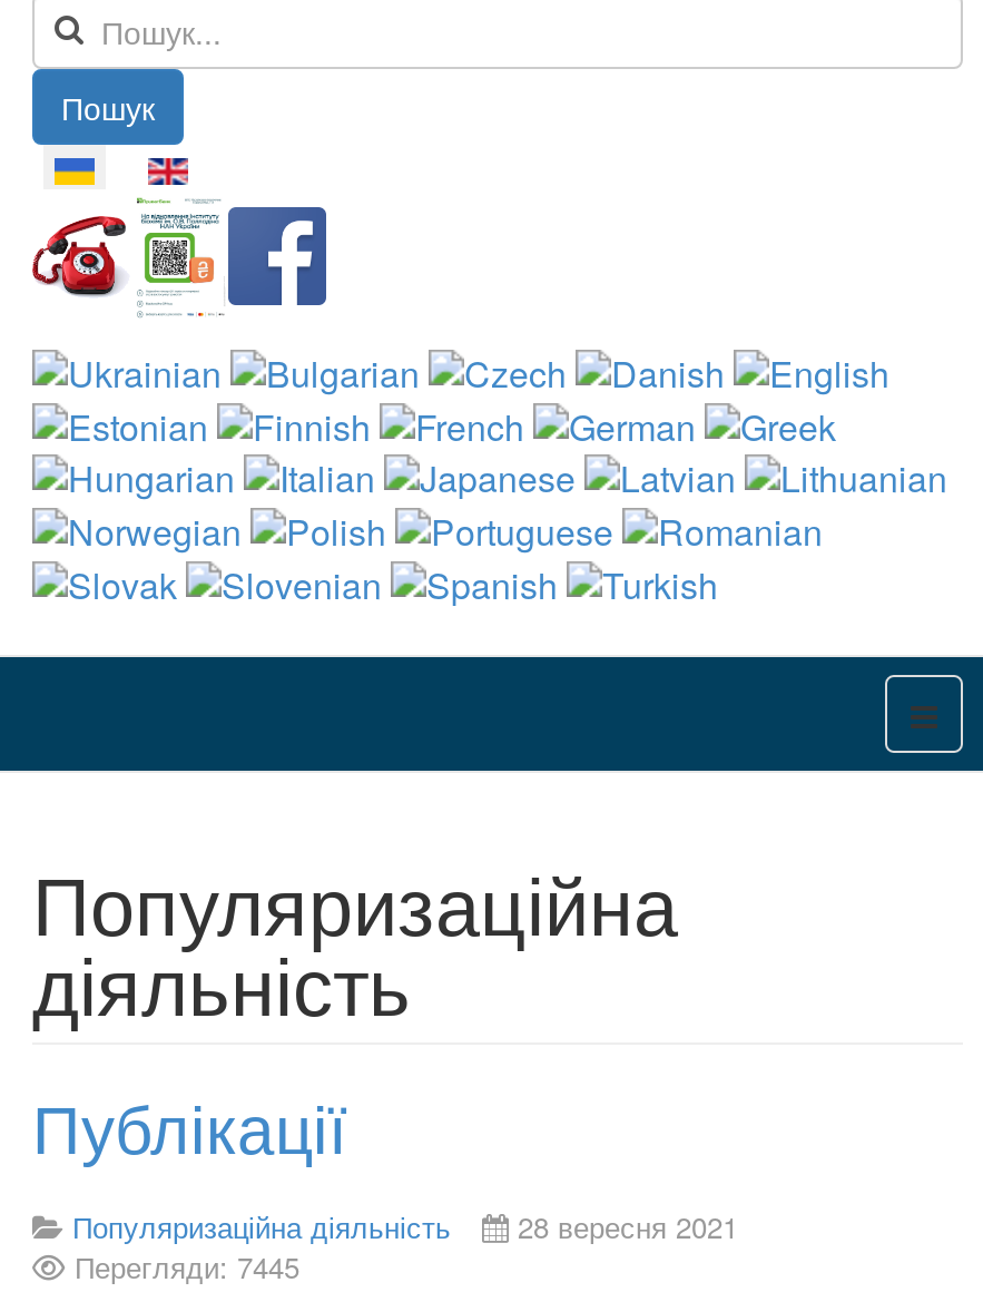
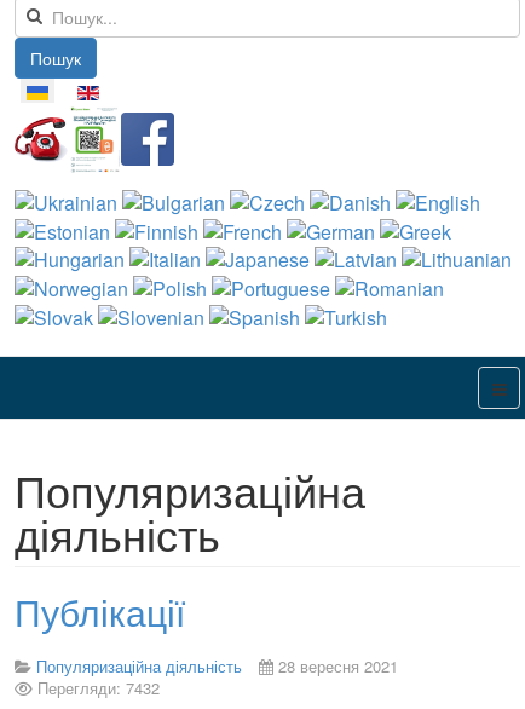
- Перегляди: 7445
+ Перегляди: 7432
